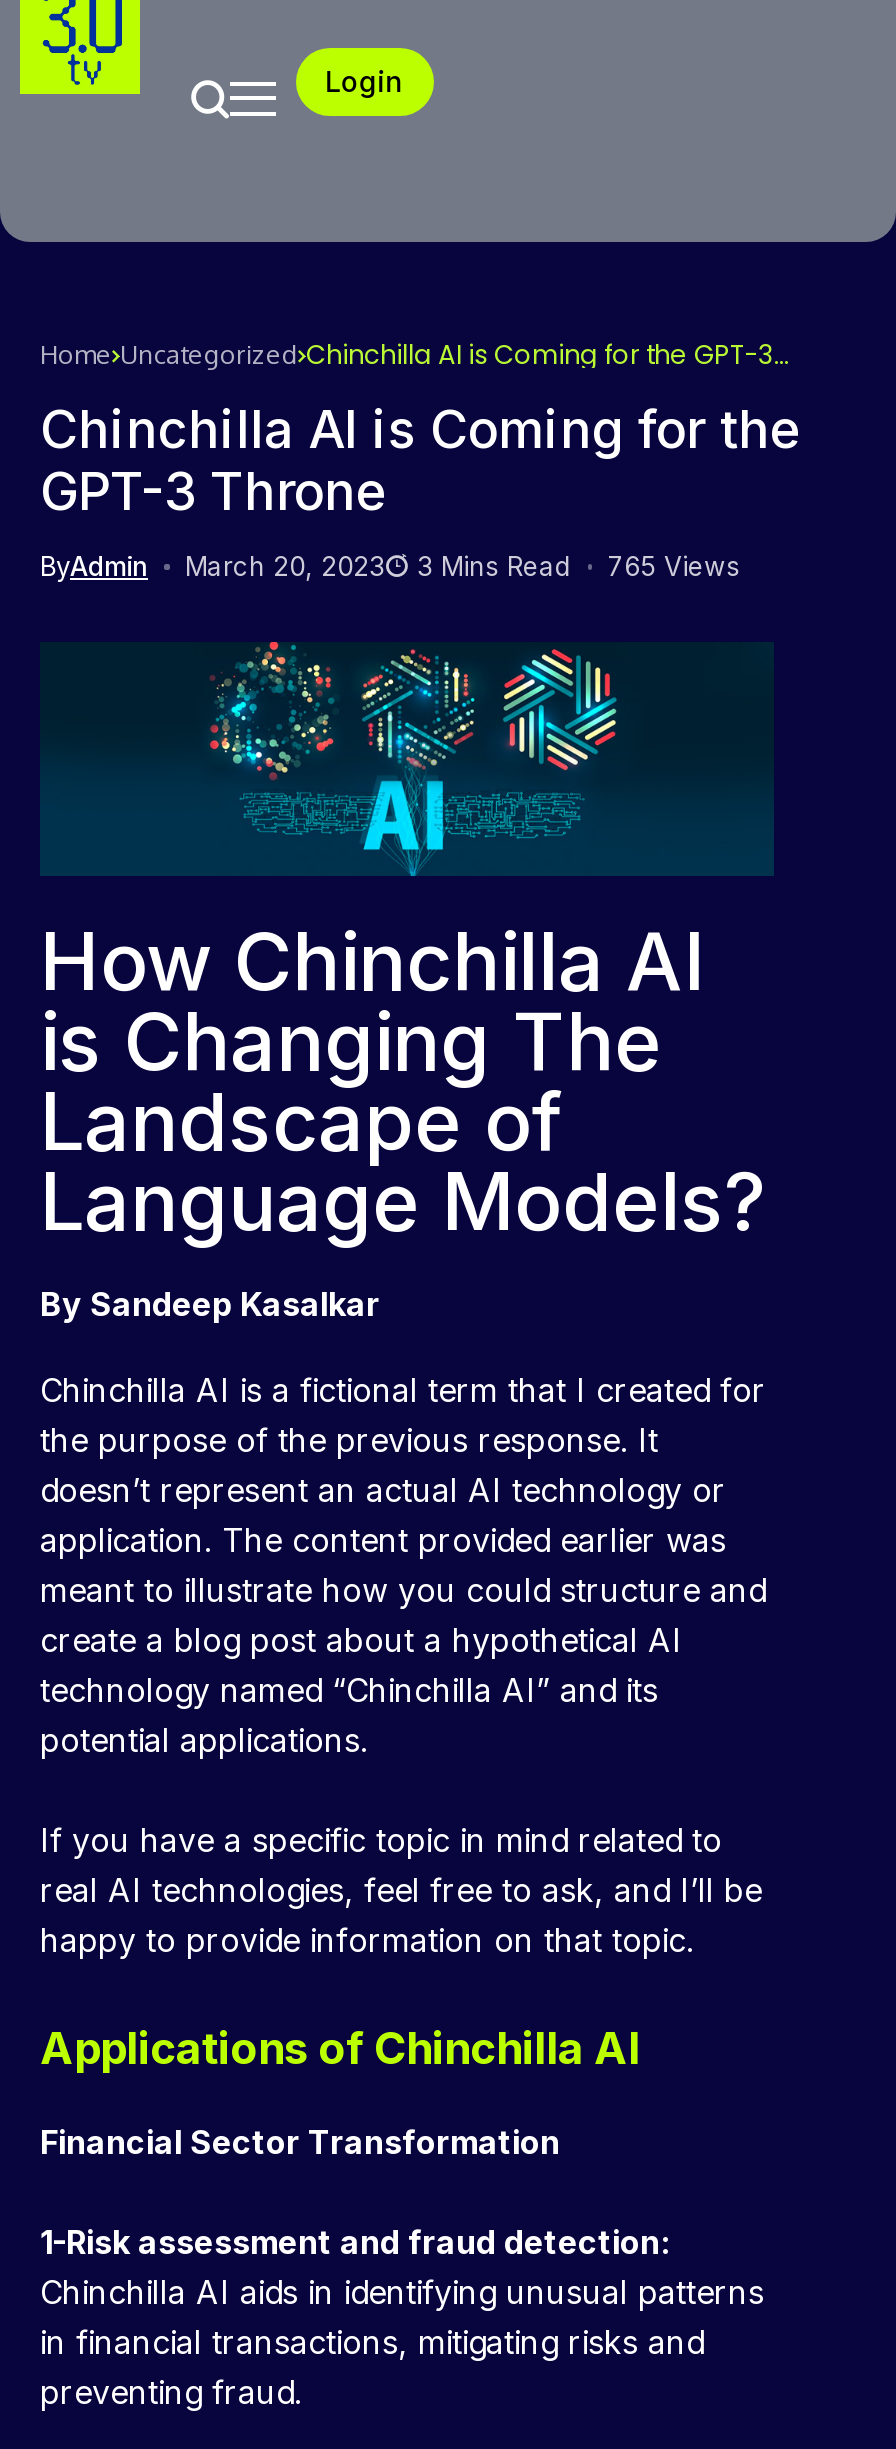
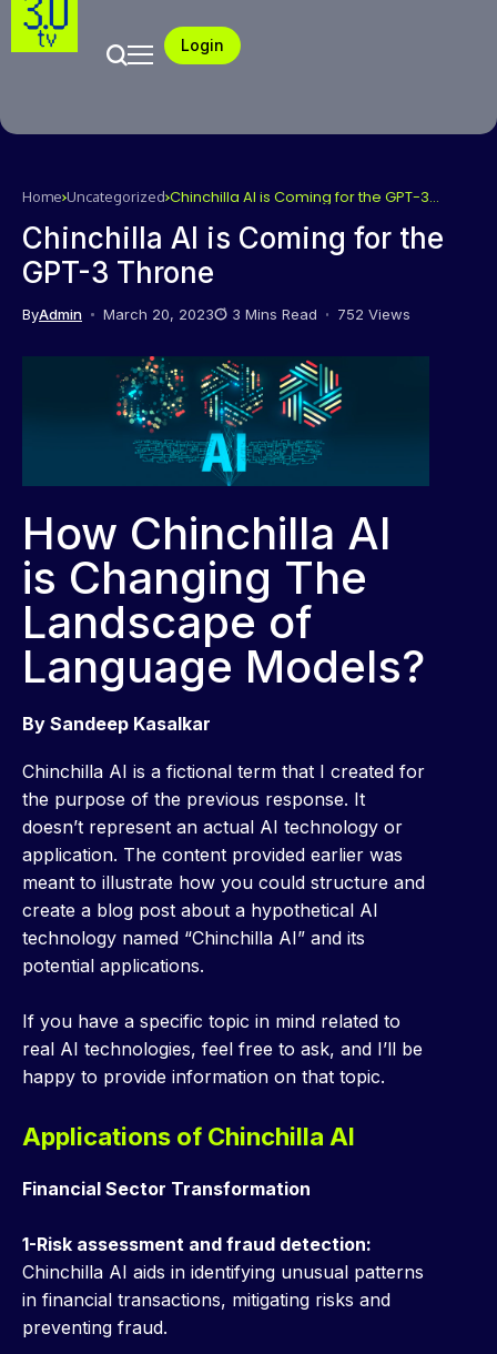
- ByAdmin March 20, 2023 3 Mins Read 765 Views
+ ByAdmin March 20, 2023 3 Mins Read 752 Views
